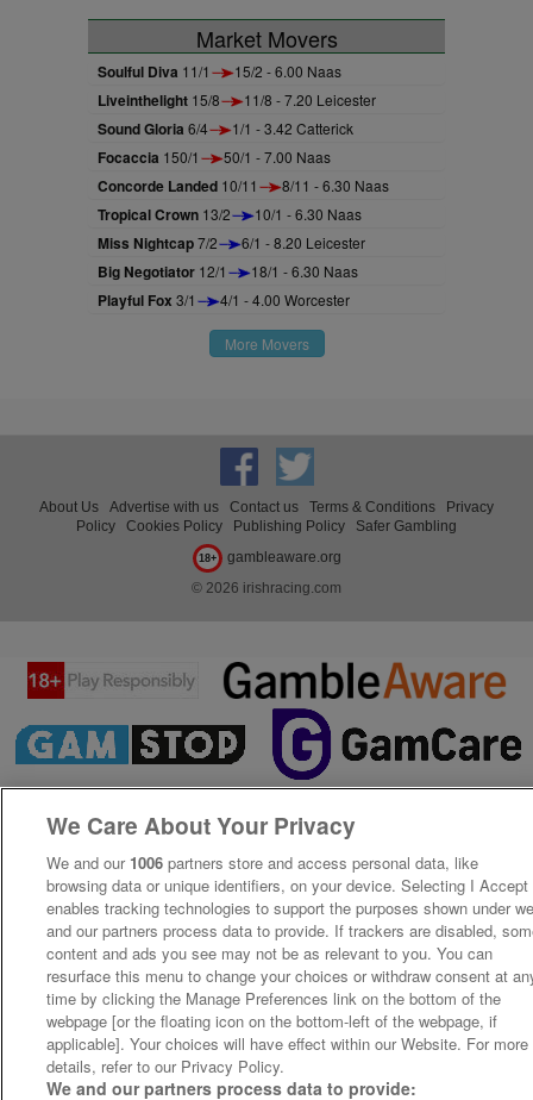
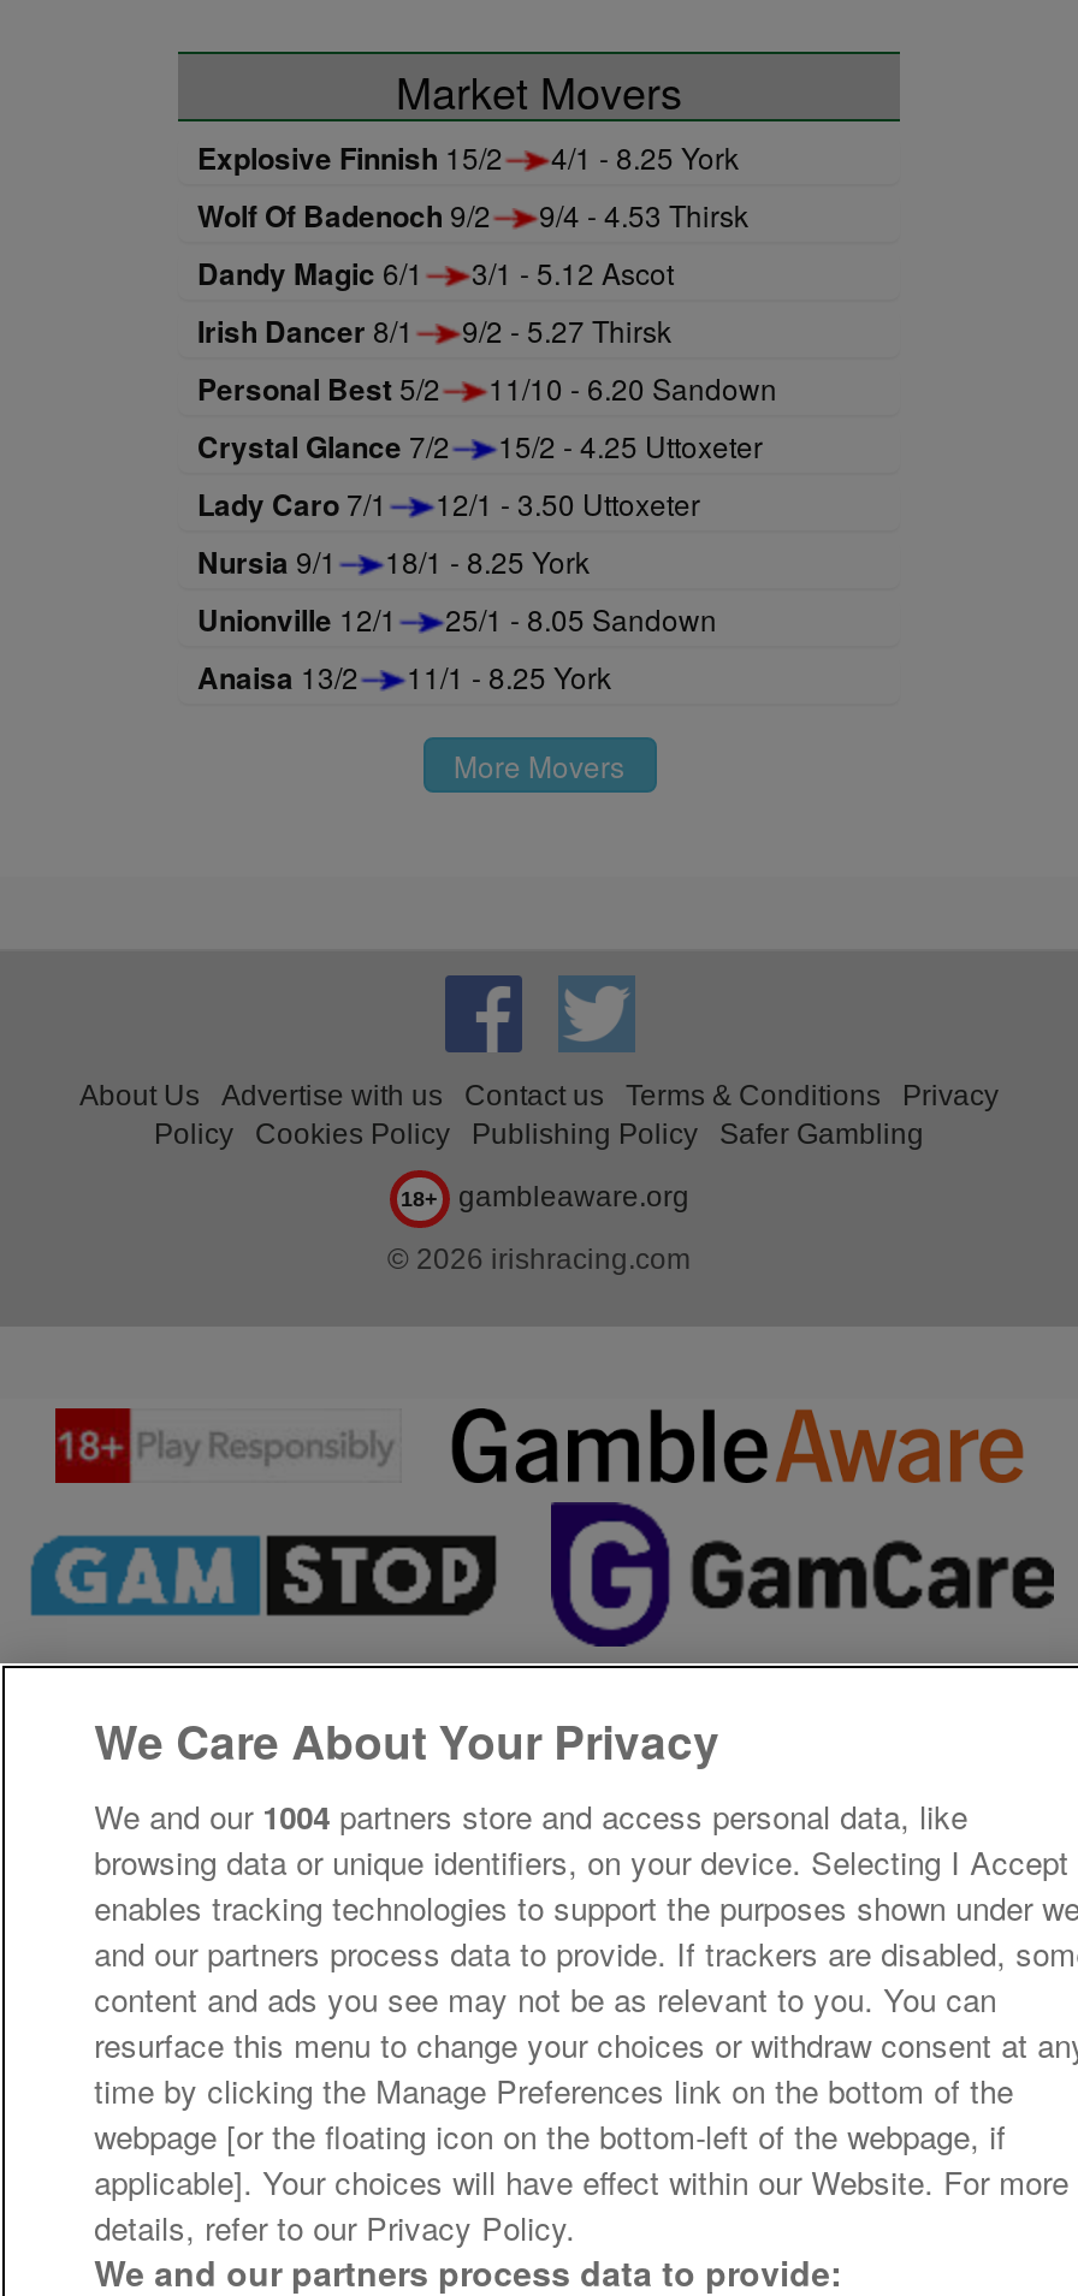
- Soulful Diva 11/1
- 15/2 - 6.00 Naas
- Liveinthelight 15/8
- 11/8 - 7.20 Leicester
- Sound Gloria 6/4
- 1/1 - 3.42 Catterick
- Focaccia 150/1
- 50/1 - 7.00 Naas
- Concorde Landed 10/11
- 8/11 - 6.30 Naas
- Tropical Crown 13/2
- 10/1 - 6.30 Naas
- Miss Nightcap7/2
- 6/1 - 8.20 Leicester
- Big Negotiator 12/1
- 18/1 - 6.30 Naas
- Playful Fox 3/1
- 4/1 - 4.00 Worcester
+ Explosive Finnish 15/2
+ 4/1 - 8.25 York
+ Wolf Of Badenoch 9/2
+ 9/4 - 4.53 Thirsk
+ Dandy Magic 6/1
+ 3/1 - 5.12 Ascot
+ Irish Dancer 8/1
+ 9/2 - 5.27 Thirsk
+ Personal Best 5/2
+ 11/10 - 6.20 Sandown
+ Crystal Glance 7/2
+ 15/2 - 4.25 Uttoxeter
+ Lady Caro 7/1
+ 12/1 - 3.50 Uttoxeter
+ Nursia 9/1
+ 18/1 - 8.25 York
+ Unionville 12/1
+ 25/1 - 8.05 Sandown
+ Anaisa 13/2
+ 11/1 - 8.25 York

- We and our 1006 partners store and access personal data, like
+ We and our 1004 partners store and access personal data, like
